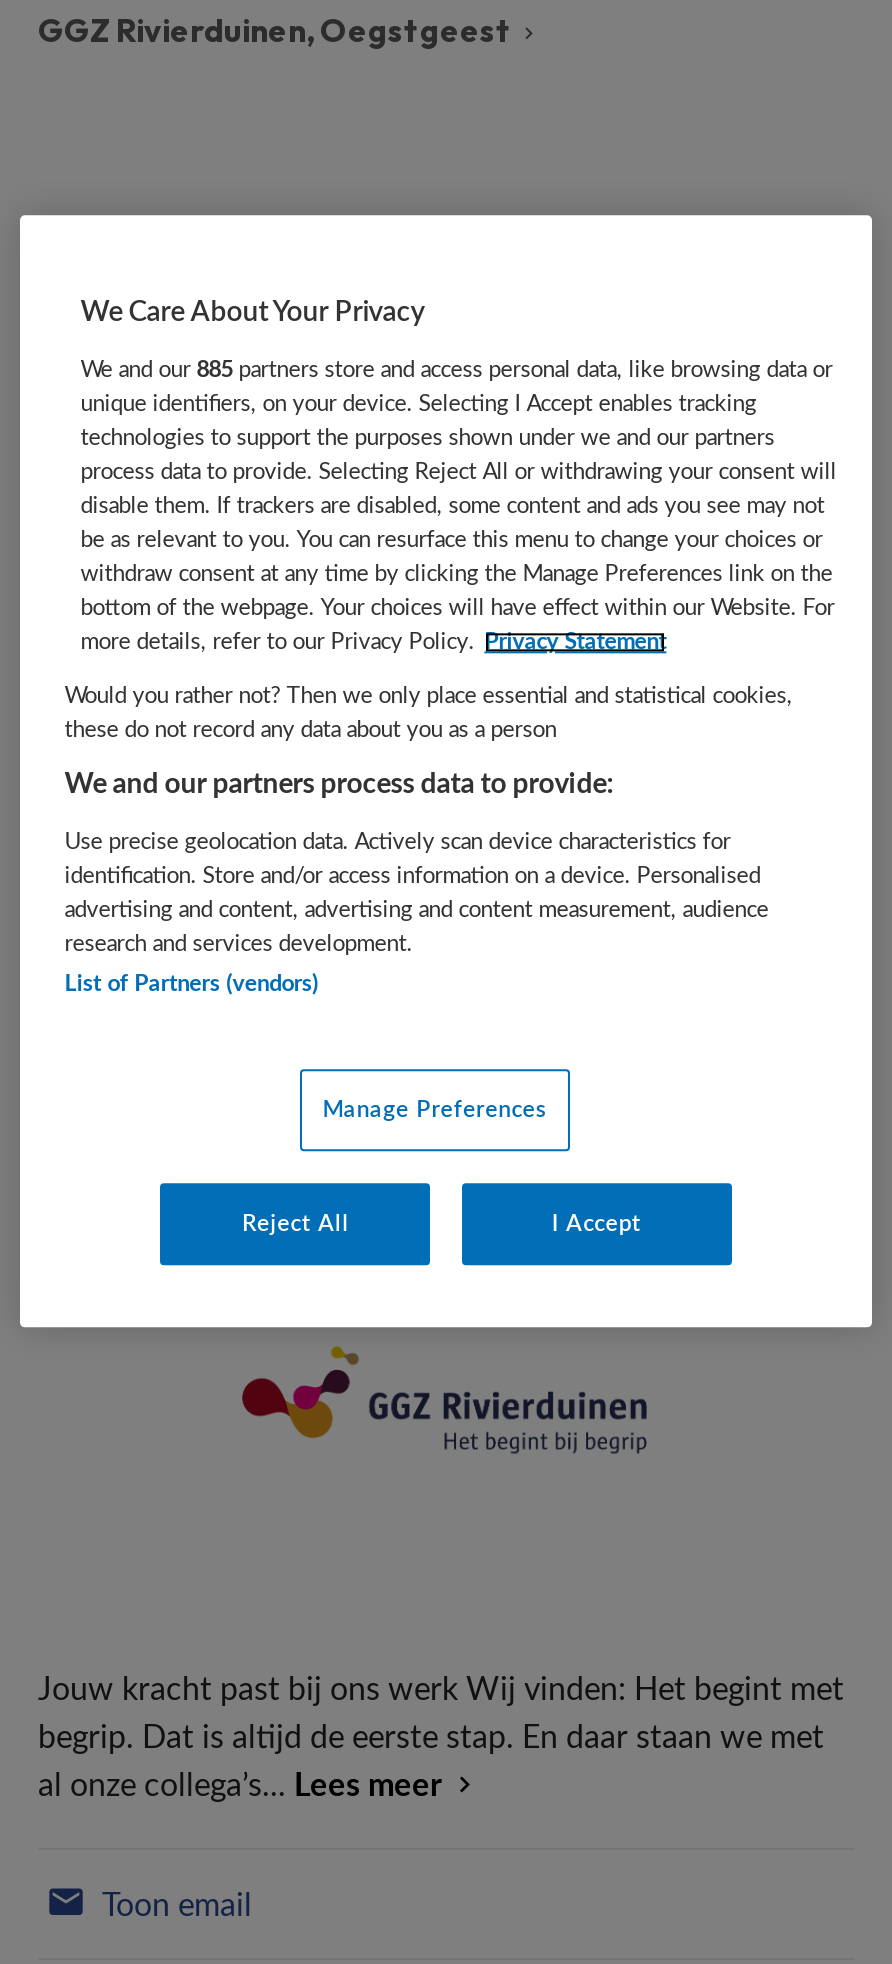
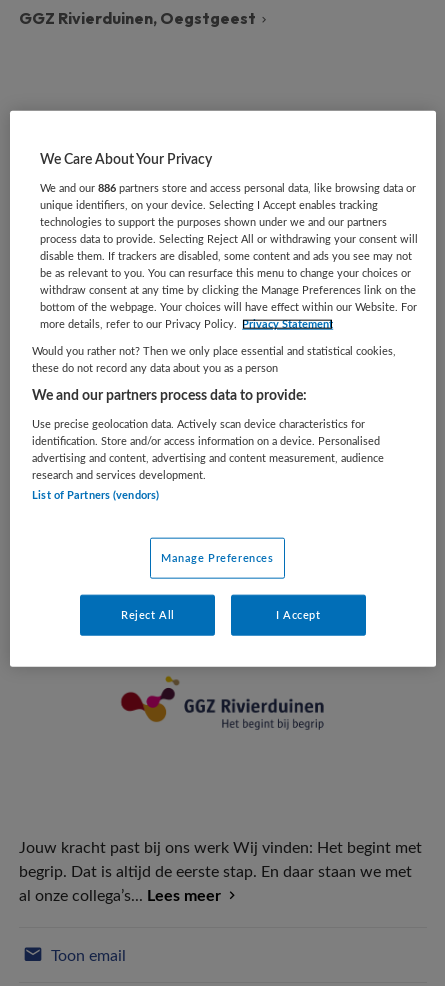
- We and our 885 partners store and access personal data, like browsing data or
+ We and our 886 partners store and access personal data, like browsing data or
